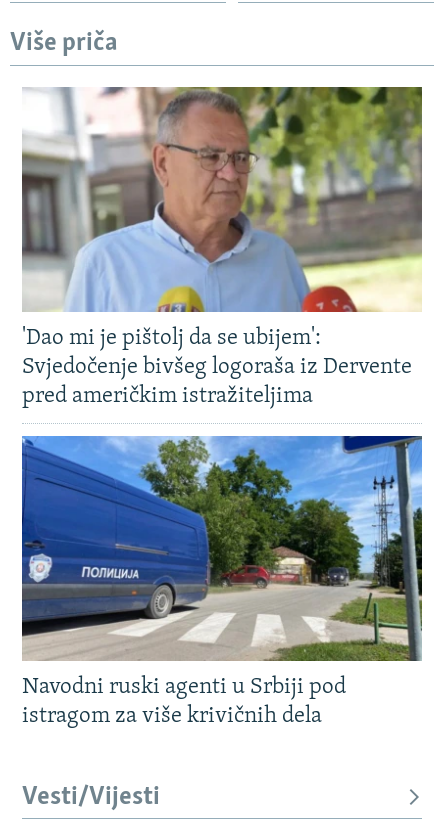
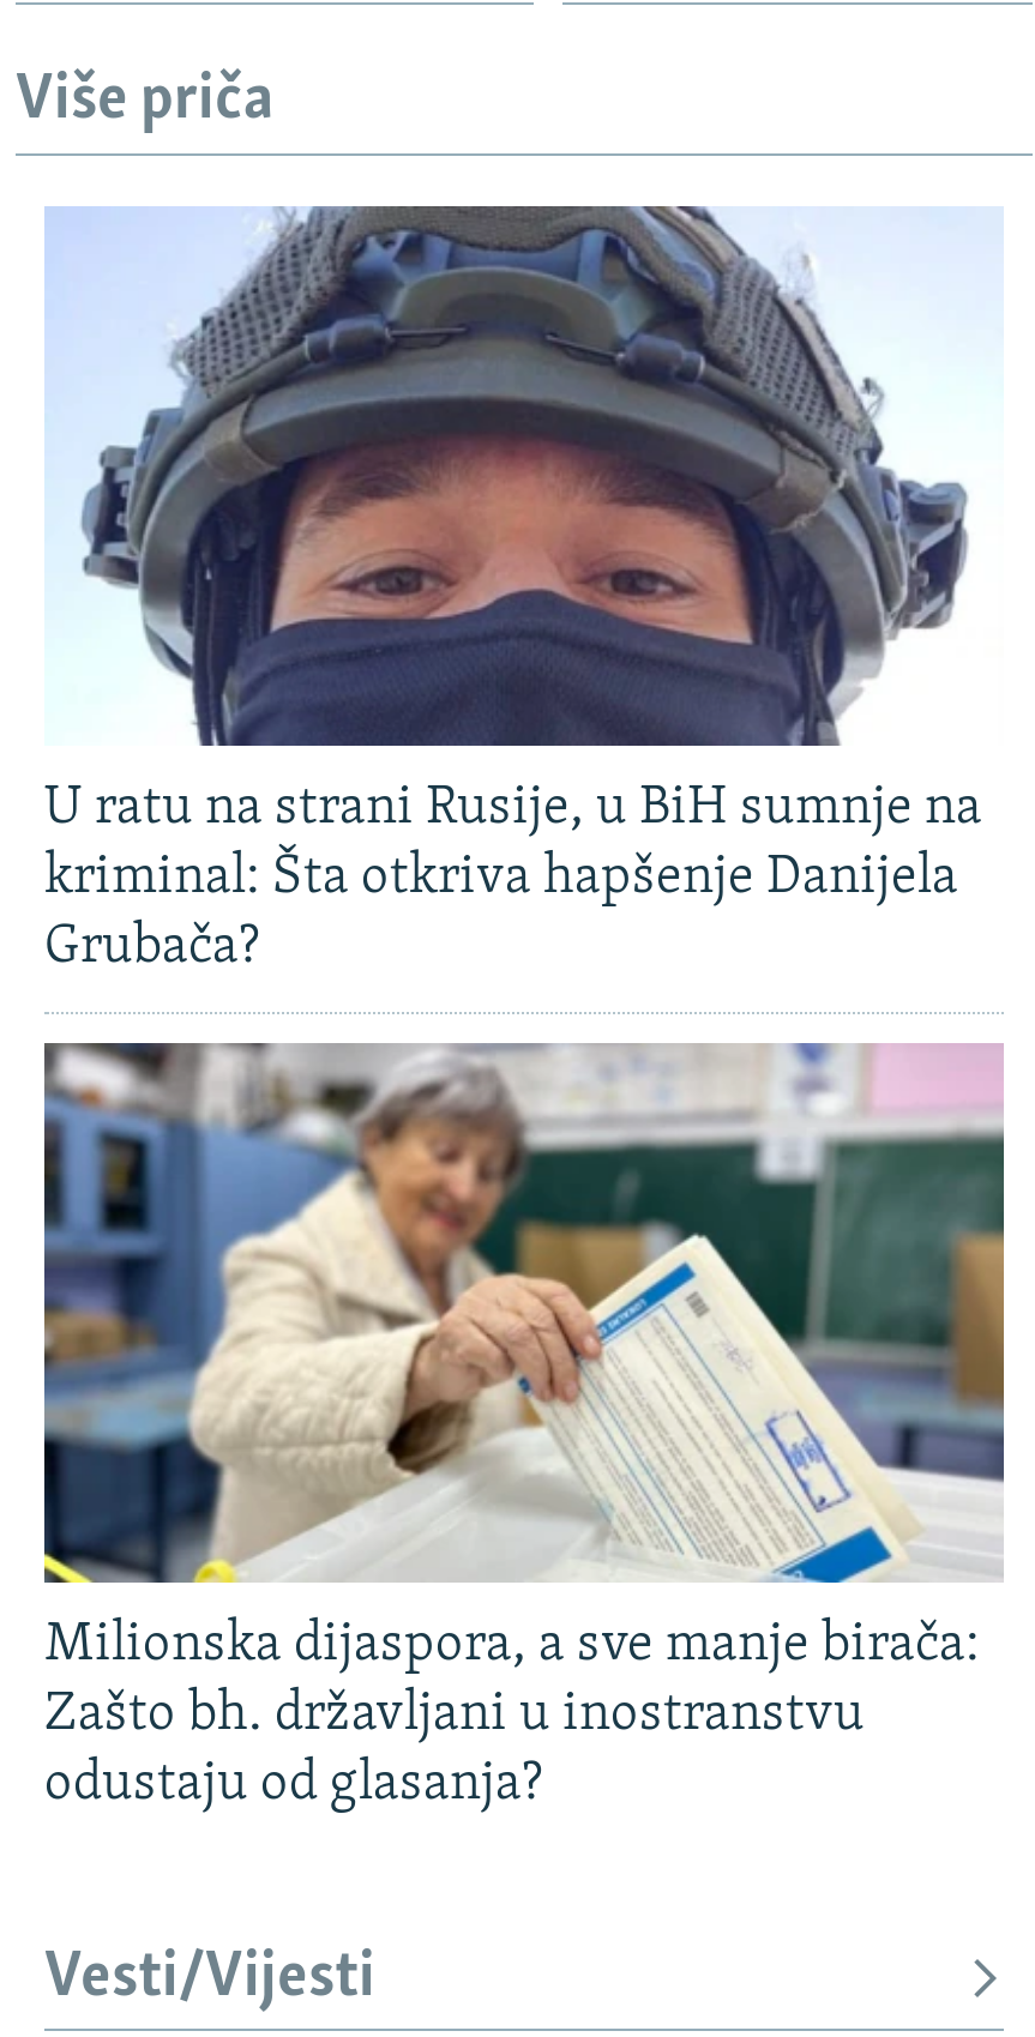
- [image]
- 'Dao mi je pištolj da se ubijem':
- Svjedočenje bivšeg logoraša iz Dervente
- pred američkim istražiteljima
+ [image]
+ U ratu na strani Rusije, u BiH sumnje na
+ kriminal: Šta otkriva hapšenje Danijela
+ Grubača?

- [image]
- Navodni ruski agenti u Srbiji pod
- istragom za više krivičnih dela
+ [image]
+ Milionska dijaspora, a sve manje birača:
+ Zašto bh. državljani u inostranstvu
+ odustaju od glasanja?
